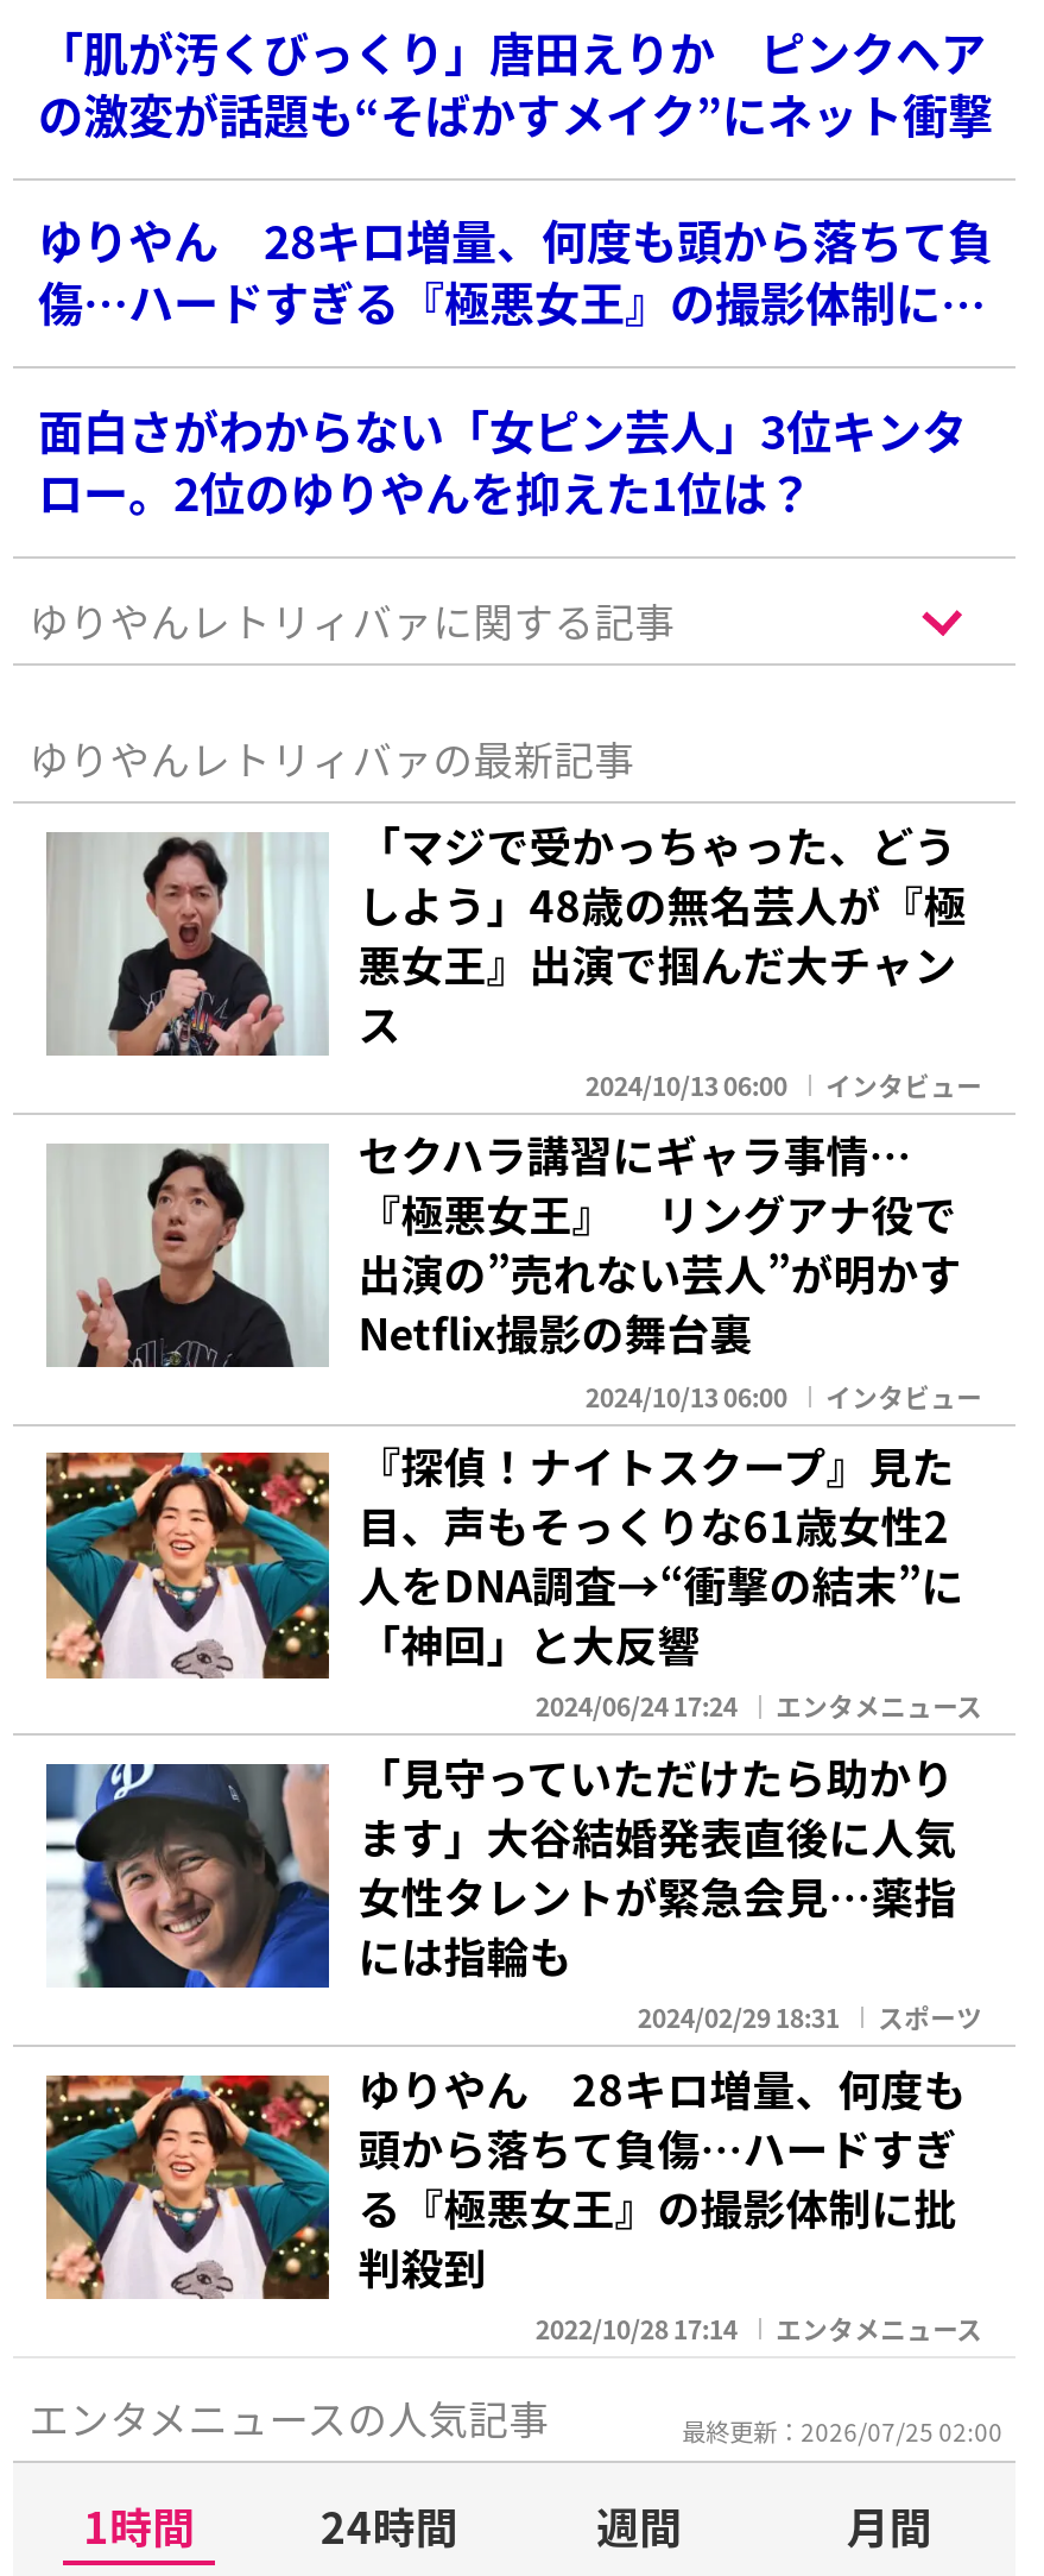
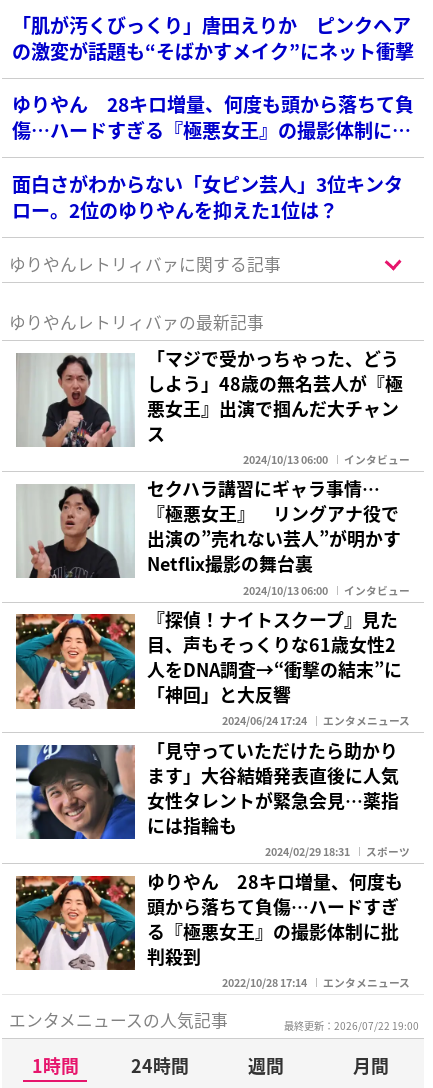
- 最終更新：2026/07/25 02:00
+ 最終更新：2026/07/22 19:00
